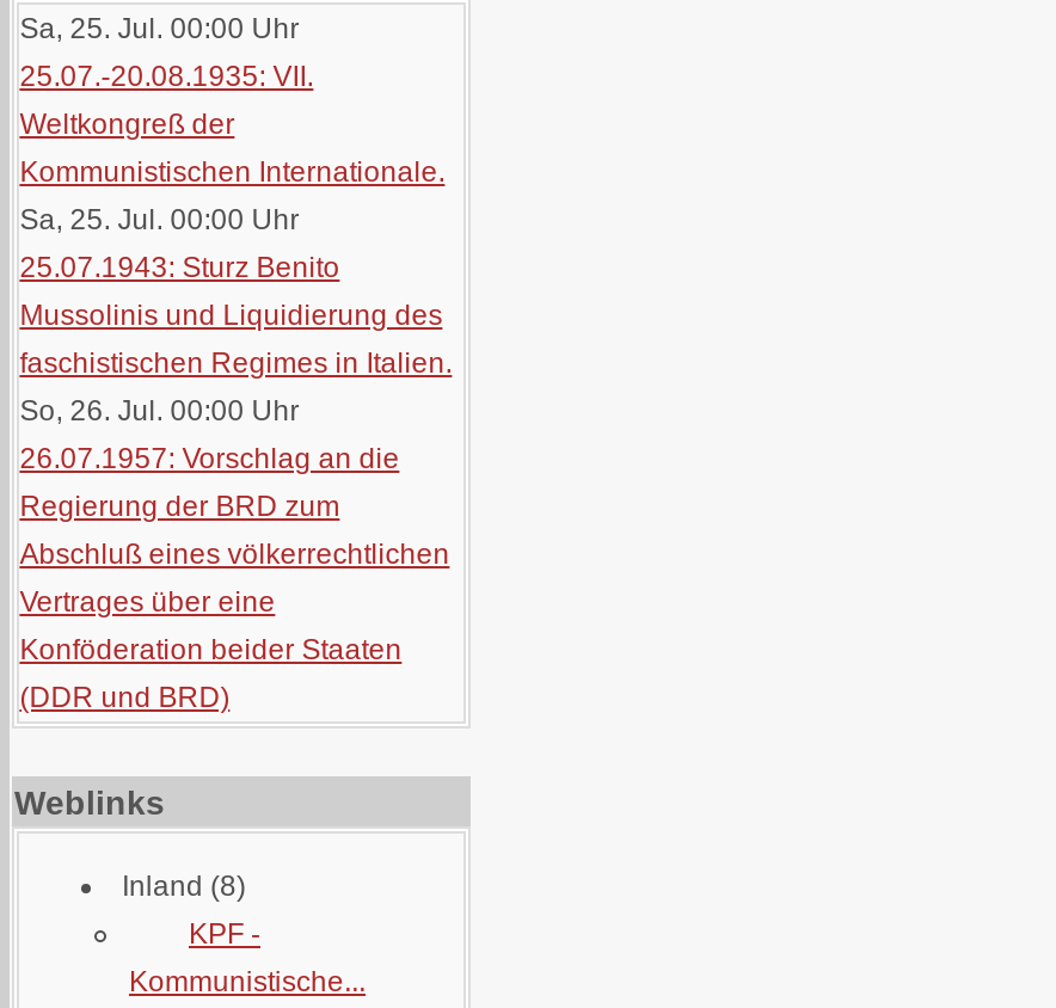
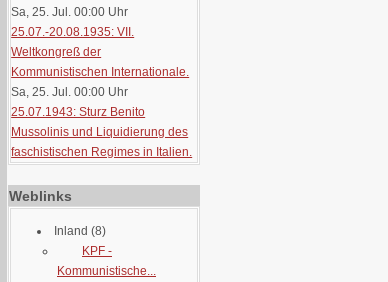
- So, 26. Jul. 00:00 Uhr
- 26.07.1957: Vorschlag an die
- Regierung der BRD zum
- Abschluß eines völkerrechtlichen
- Vertrages über eine
- Konföderation beider Staaten
- (DDR und BRD)
